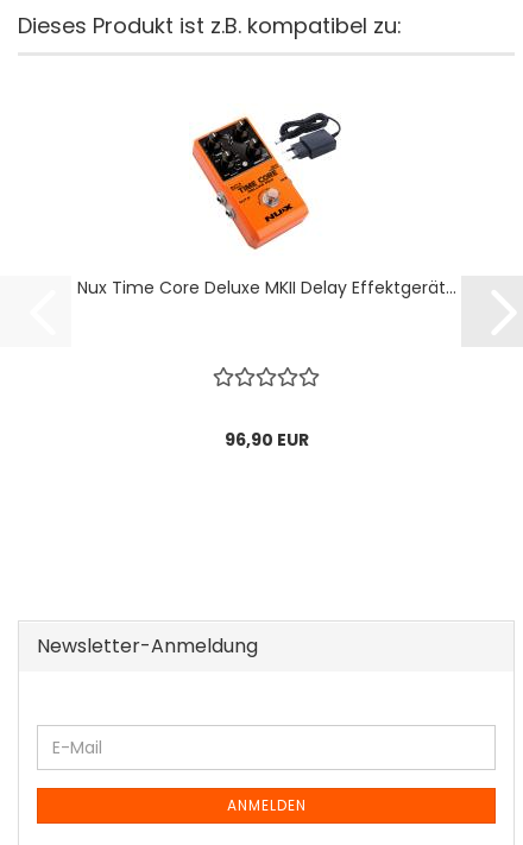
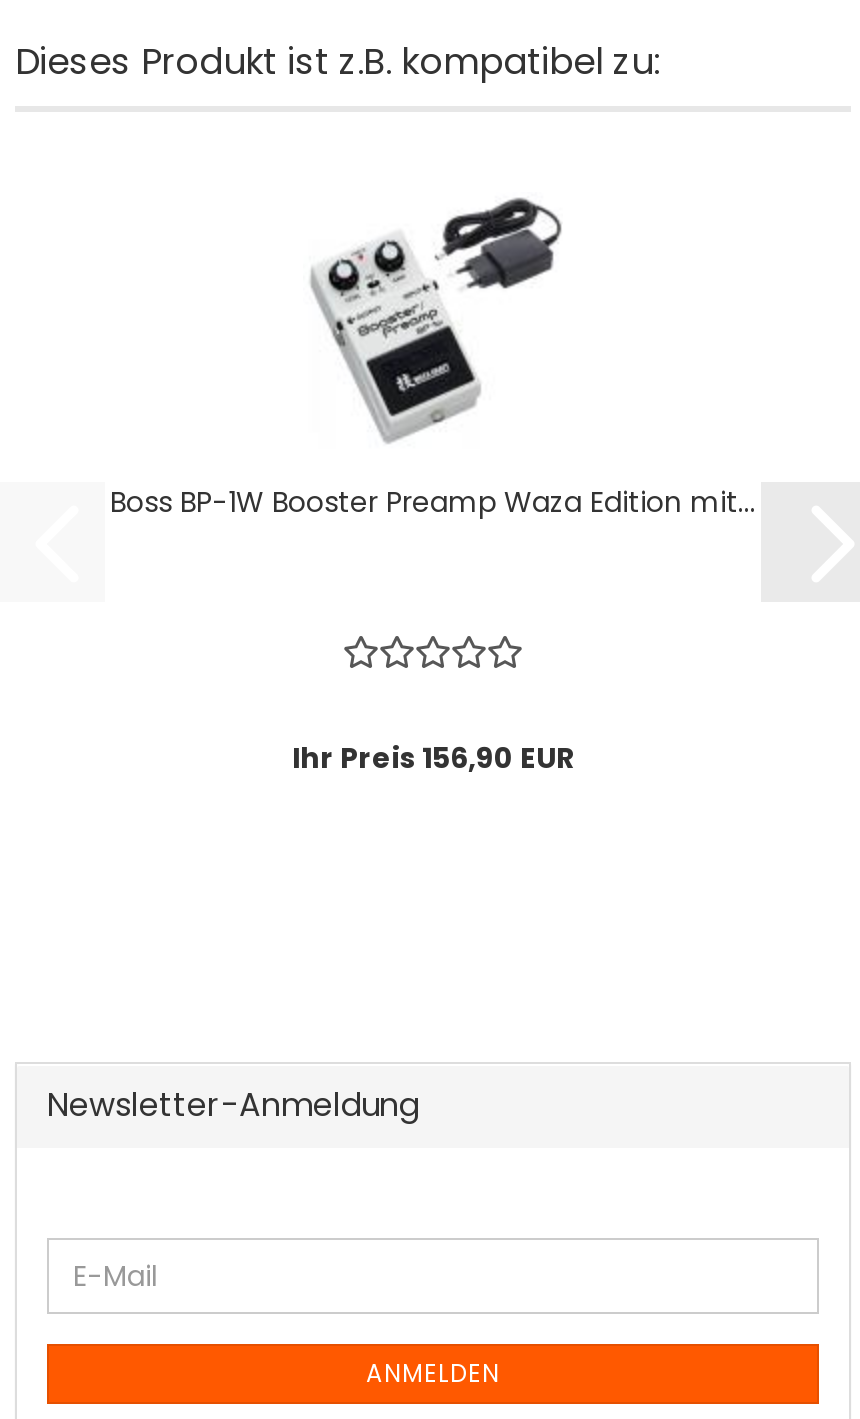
- [image]
- Nux Time Core Deluxe MKII Delay Effektgerät...
+ [image]
+ Boss BP-1W Booster Preamp Waza Edition mit...

- 96,90 EUR
+ Ihr Preis 156,90 EUR
